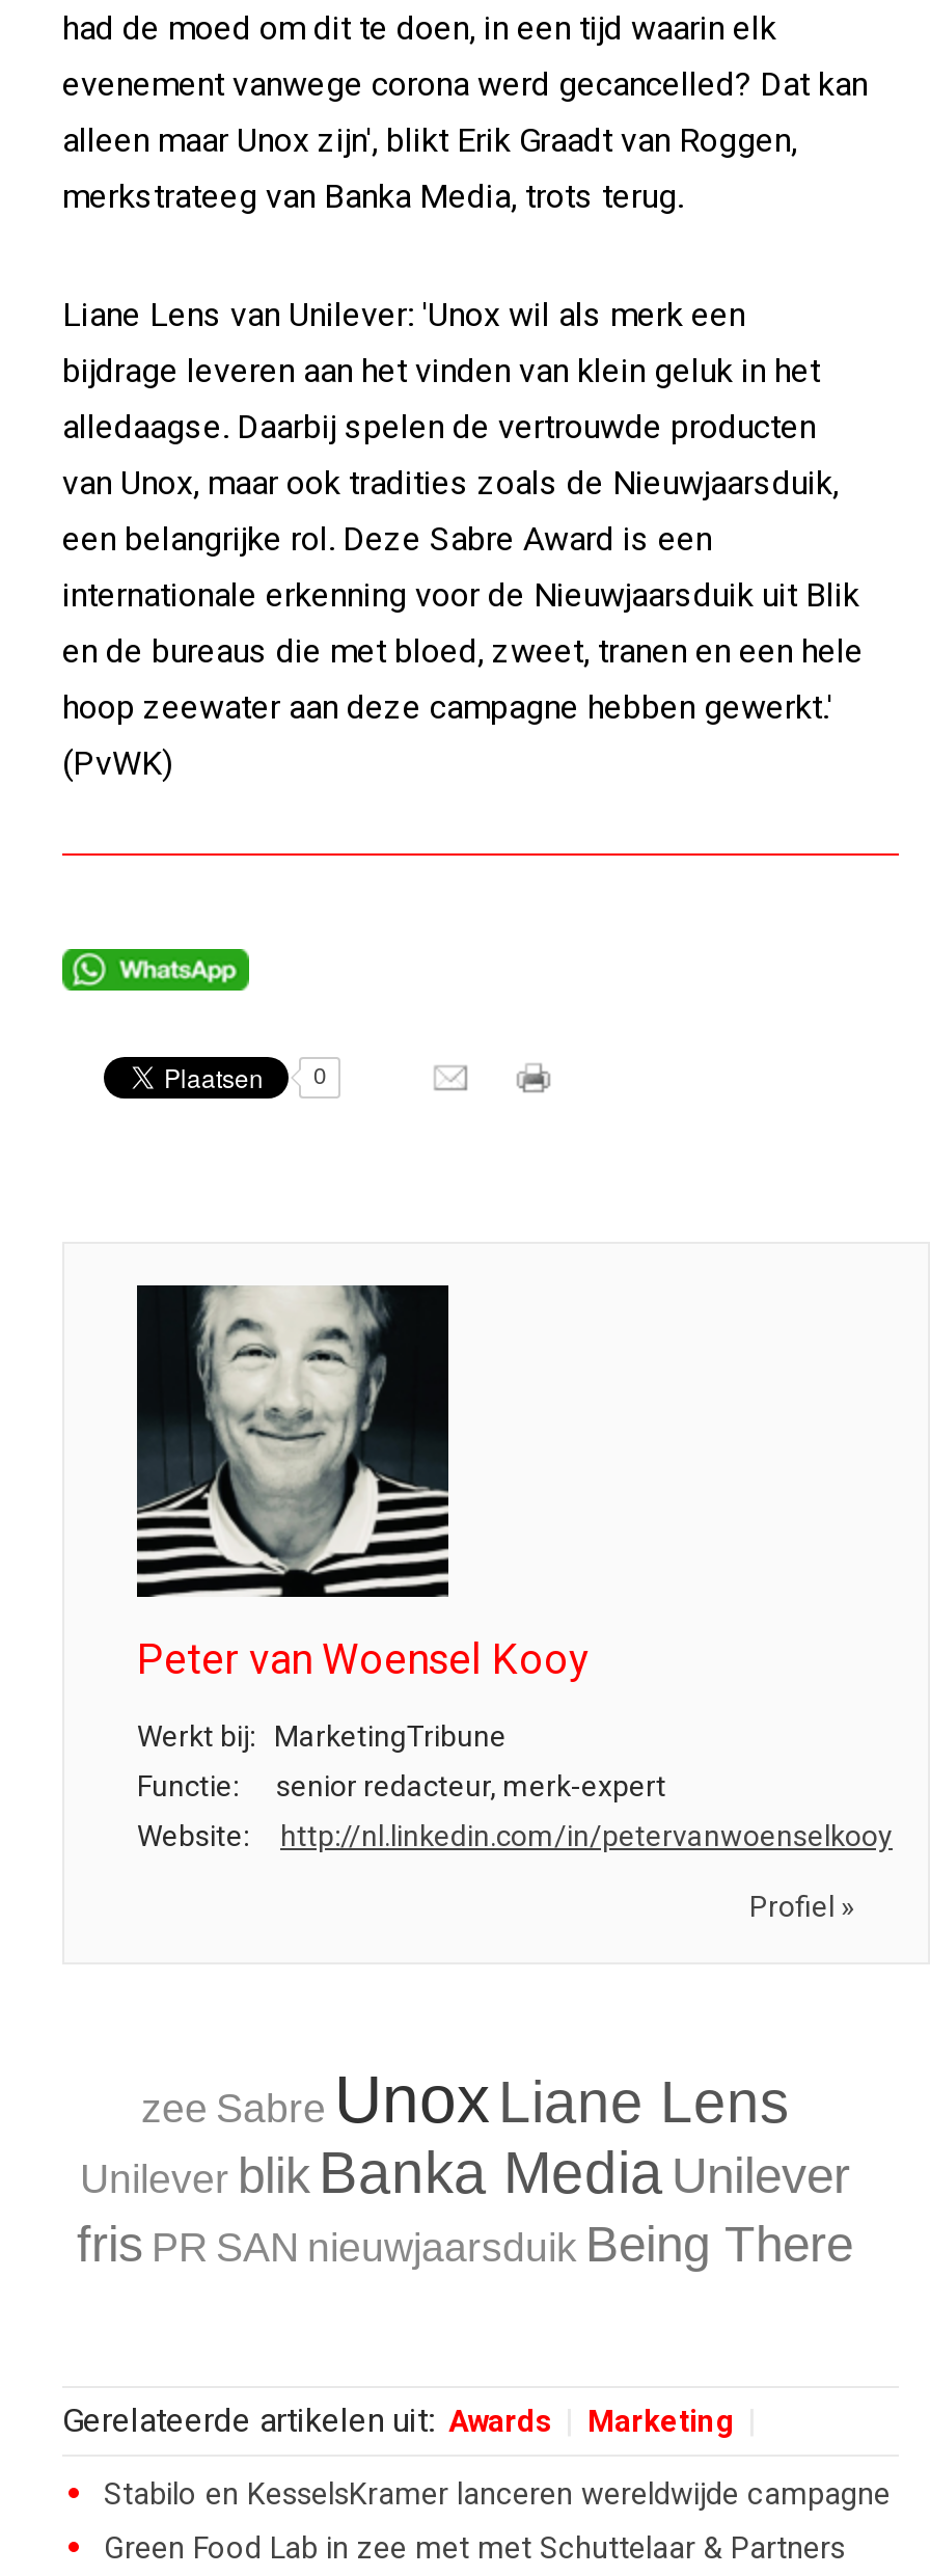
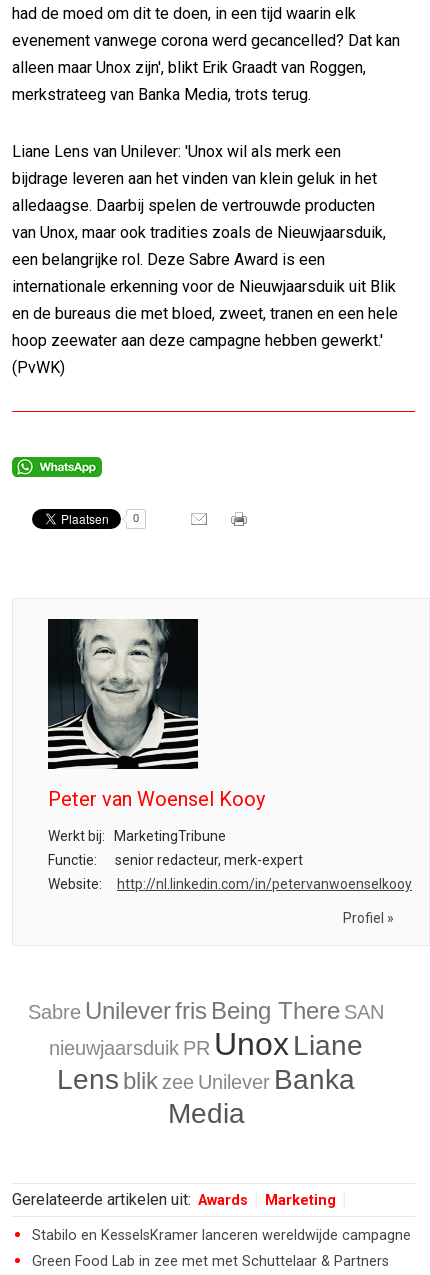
- zee Sabre Unox Liane Lens
- Unilever blik Banka Media Unilever
- fris PR SAN nieuwjaarsduik Being There
+ Sabre Unilever fris Being There SAN
+ nieuwjaarsduik PR Unox Liane
+ Lens blik zee Unilever Banka
+ Media
